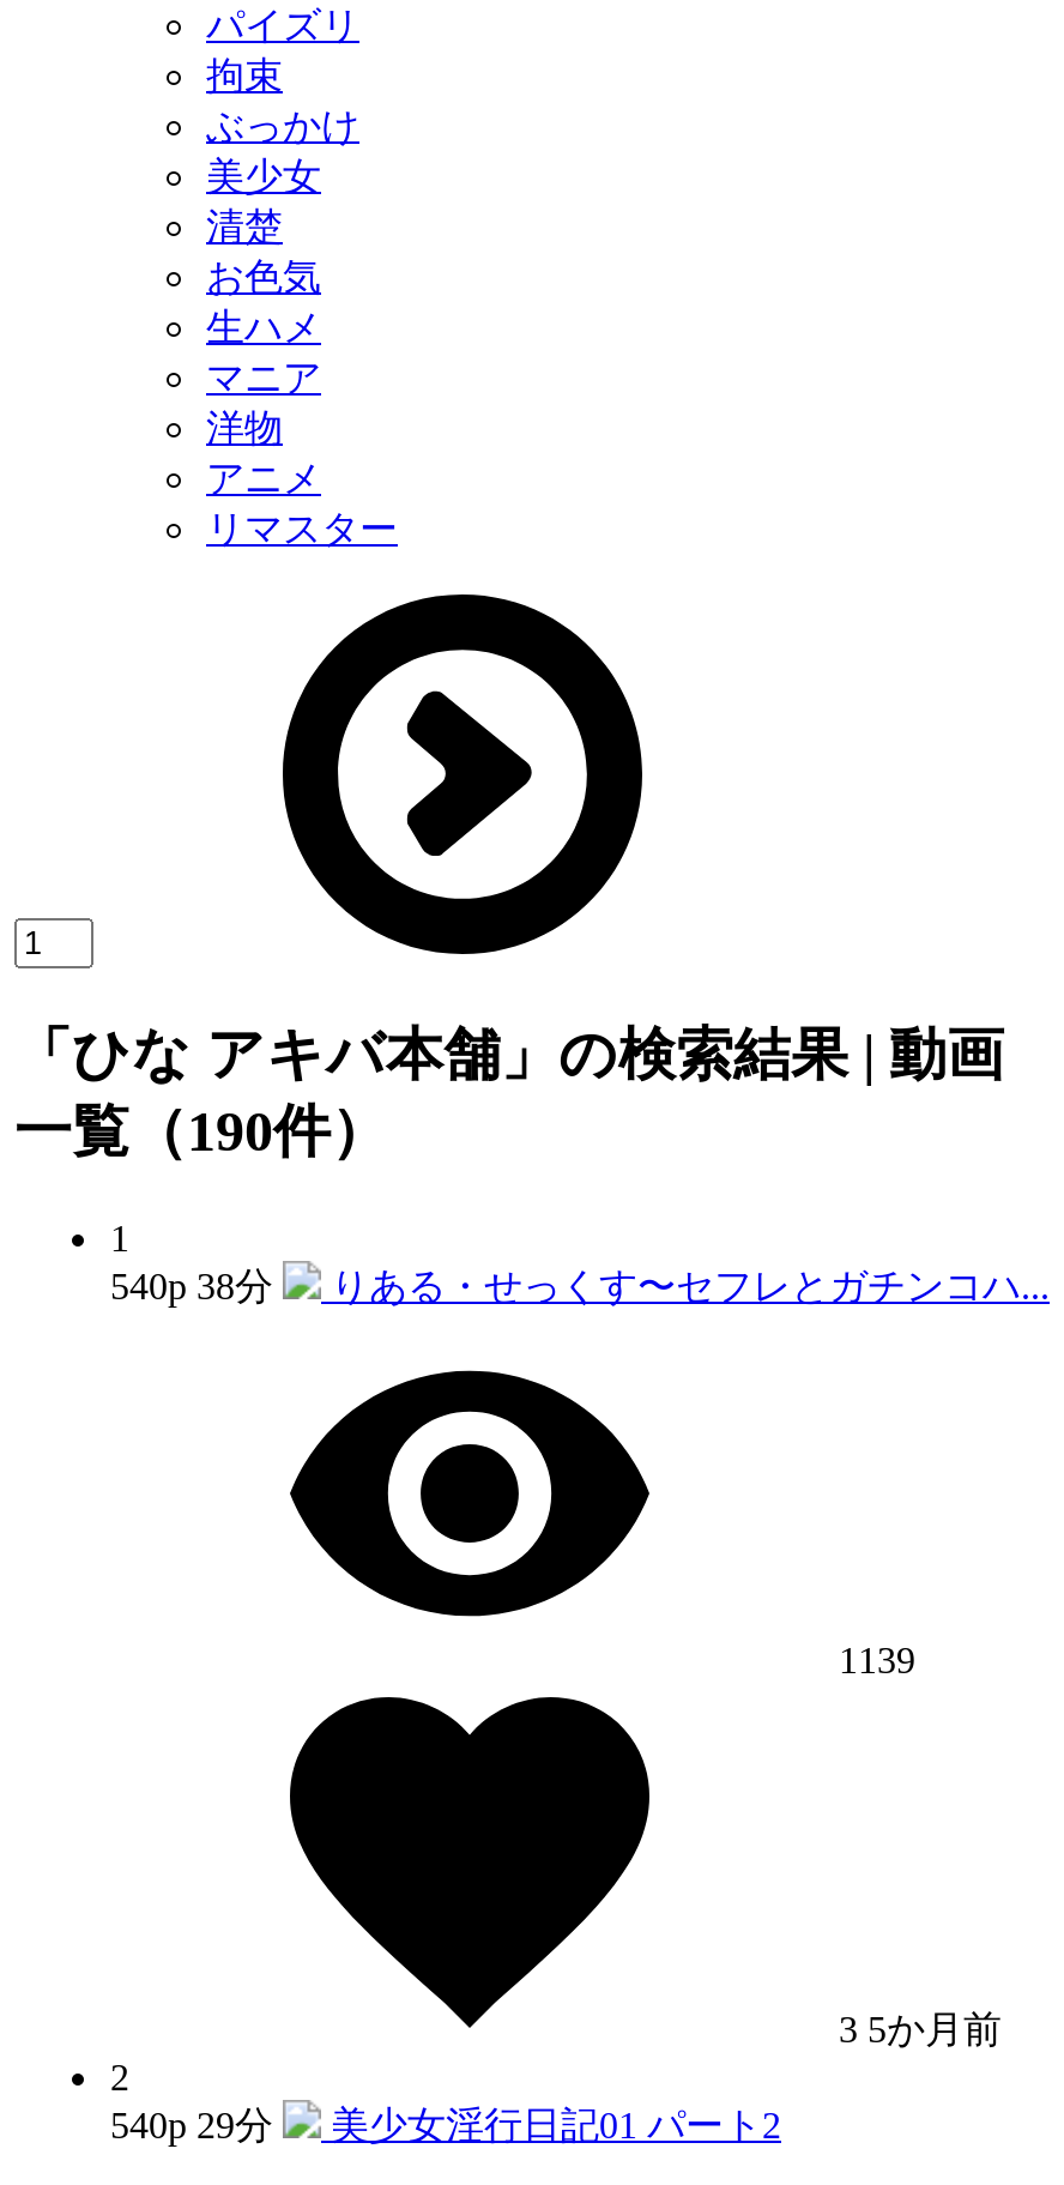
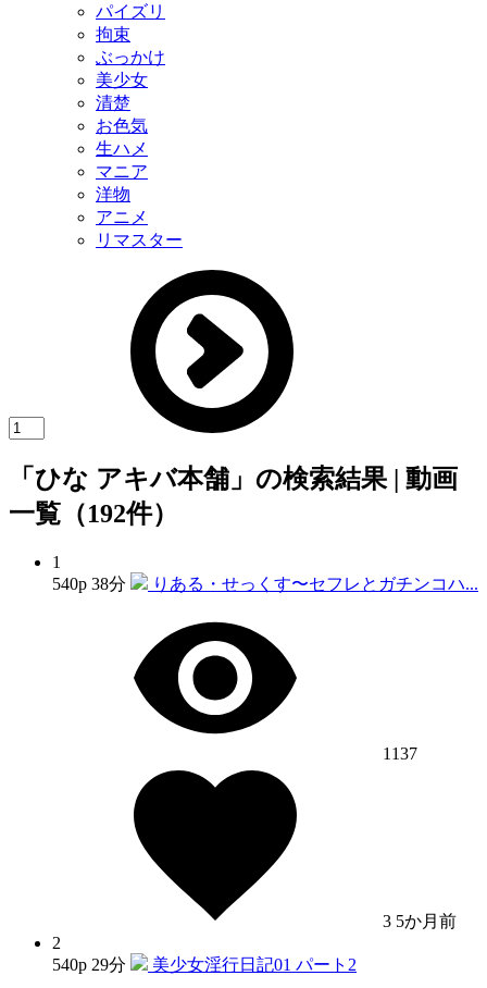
- 一覧（190件）
+ 一覧（192件）

- 1139
+ 1137
